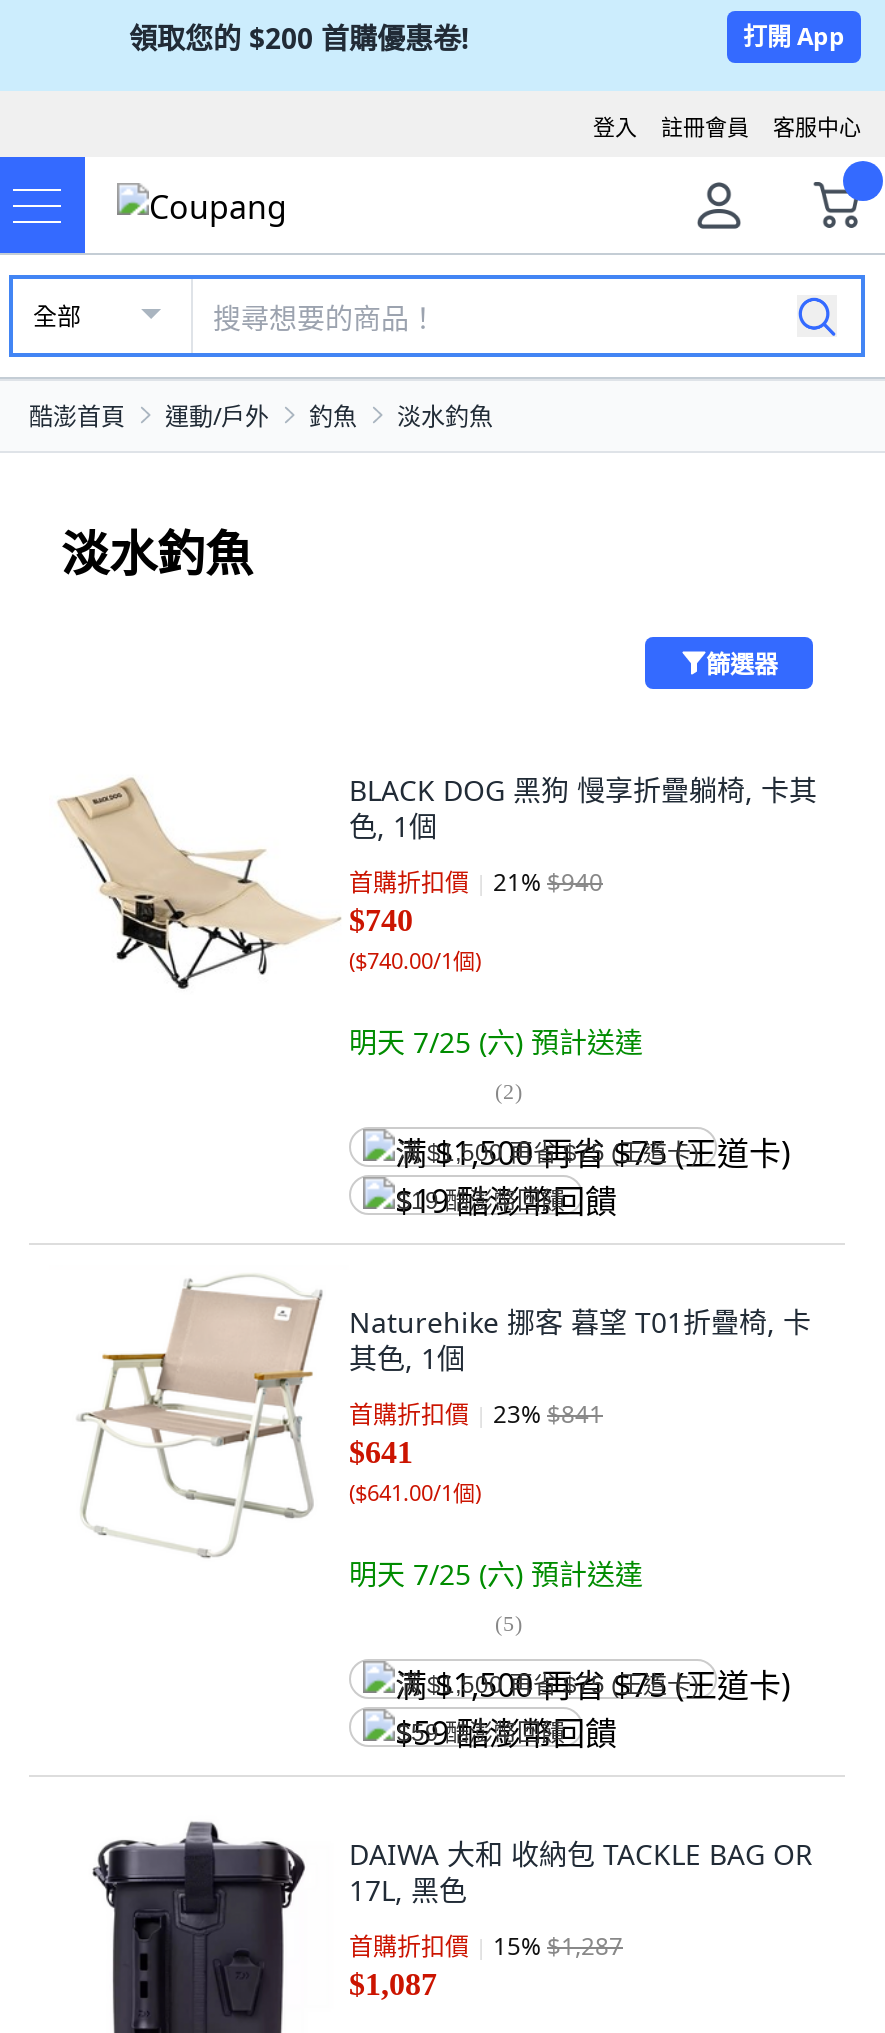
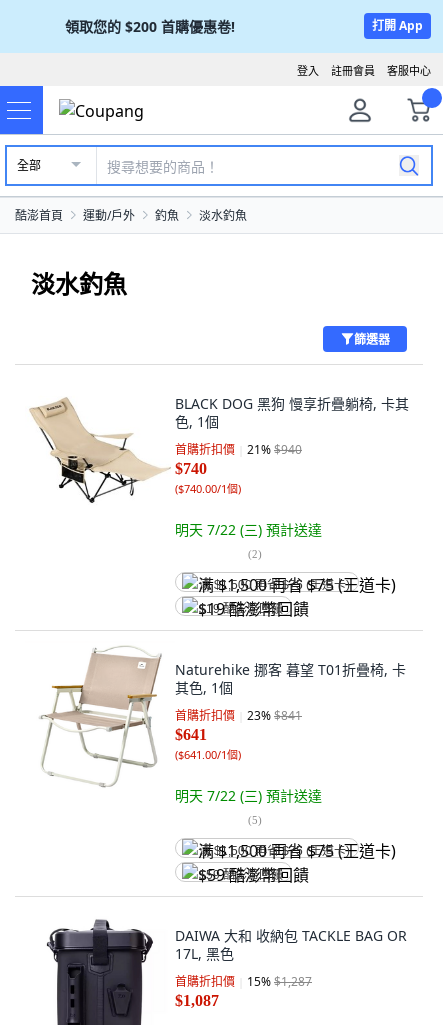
- 明天 7/25 (六)預計送達
+ 明天 7/22 (三)預計送達

- 明天 7/25 (六)預計送達
+ 明天 7/22 (三)預計送達
